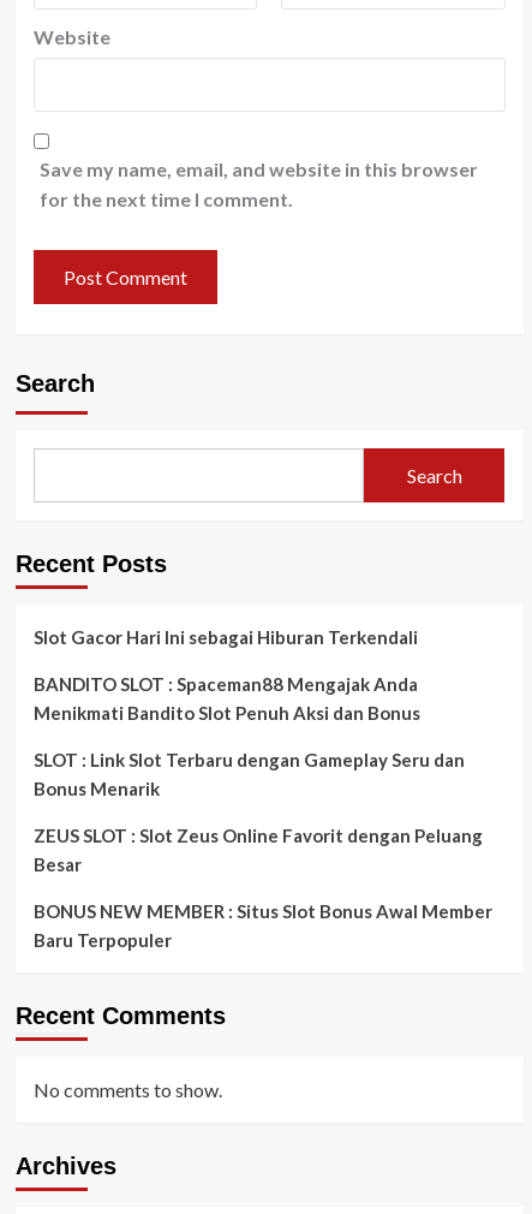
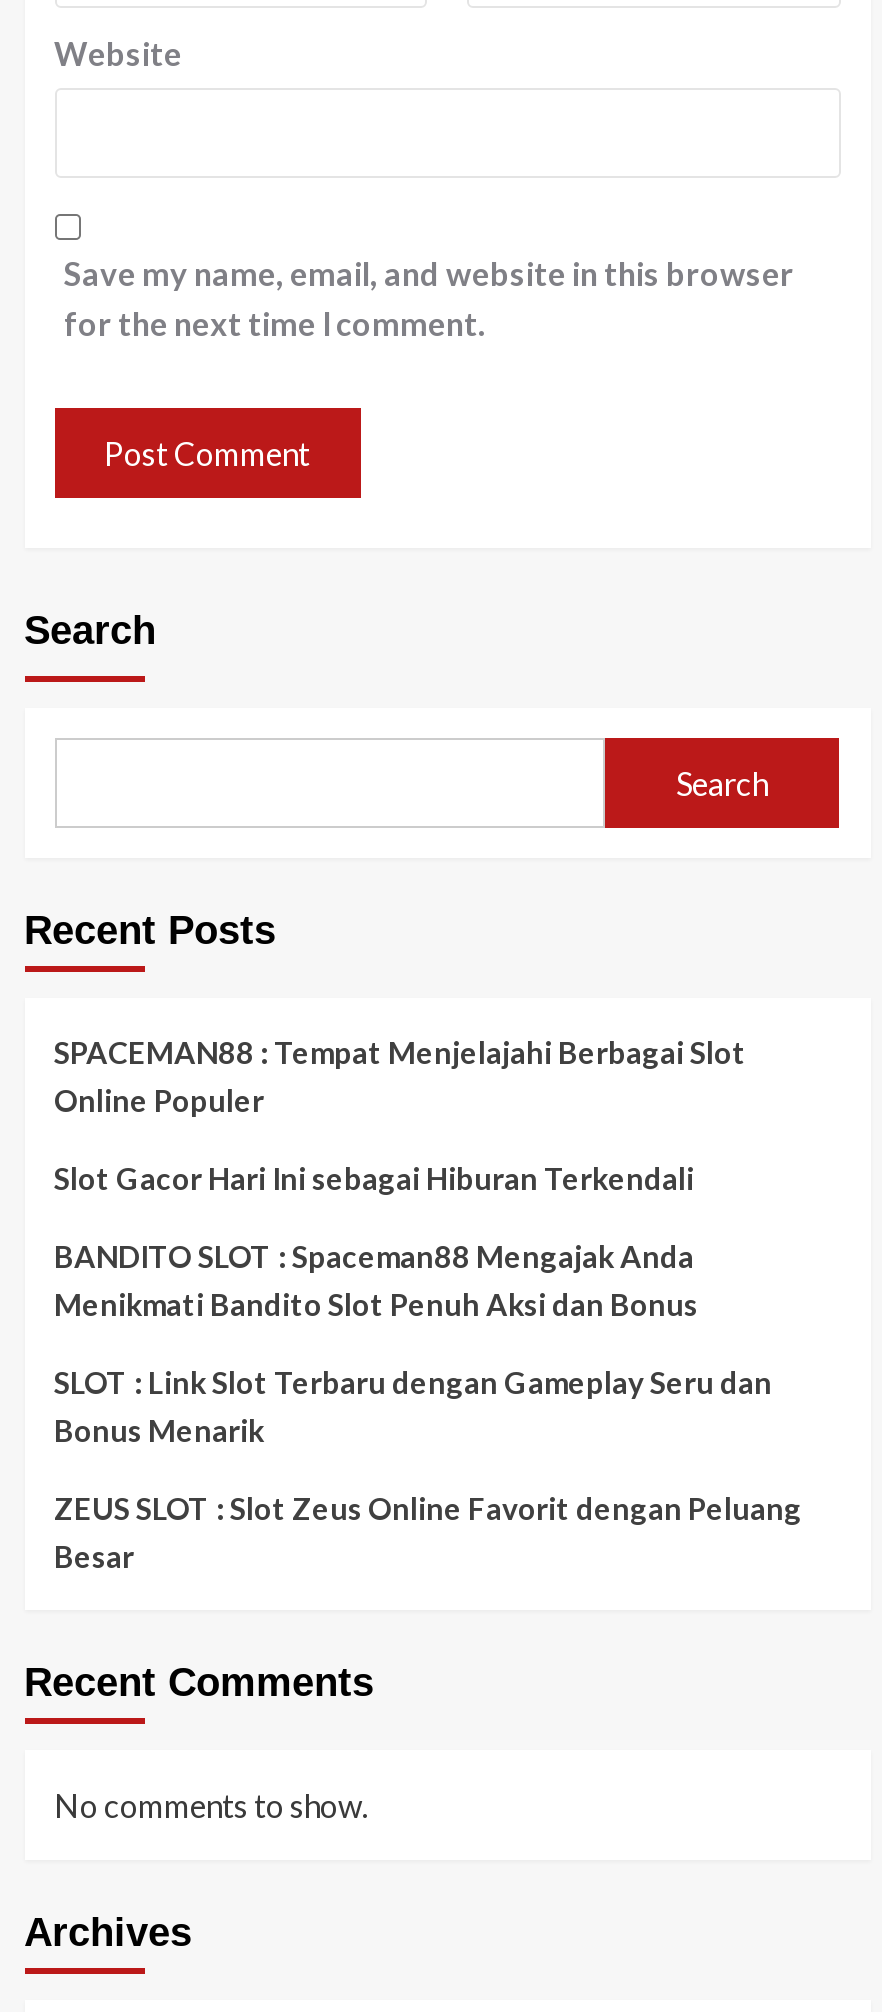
+ SPACEMAN88 : Tempat Menjelajahi Berbagai Slot
+ Online Populer

moved down: Slot Gacor Hari Ini sebagai Hiburan Terkendali | BANDITO SLOT : Spaceman88 Mengajak Anda | Menikmati Bandito Slot Penuh Aksi dan Bonus | SLOT : Link Slot Terbaru dengan Gameplay Seru dan | Bonus Menarik | ZEUS SLOT : Slot Zeus Online Favorit dengan Peluang | Besar

- BONUS NEW MEMBER : Situs Slot Bonus Awal Member
- Baru Terpopuler
